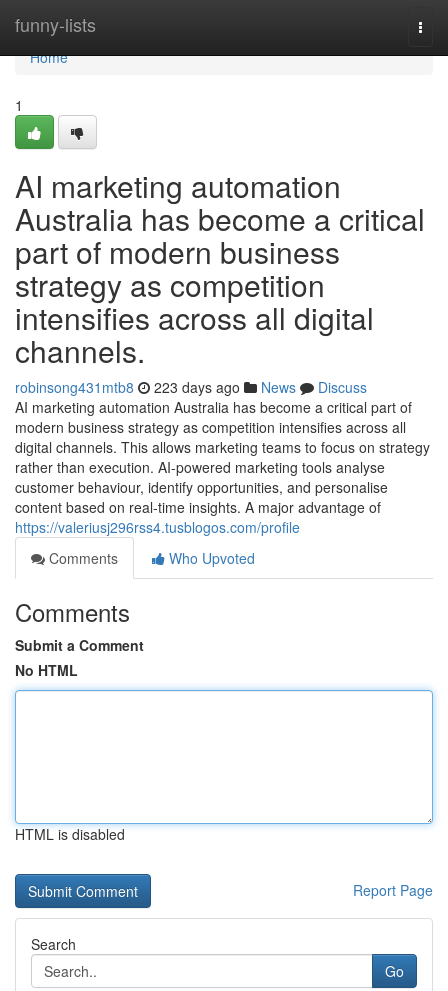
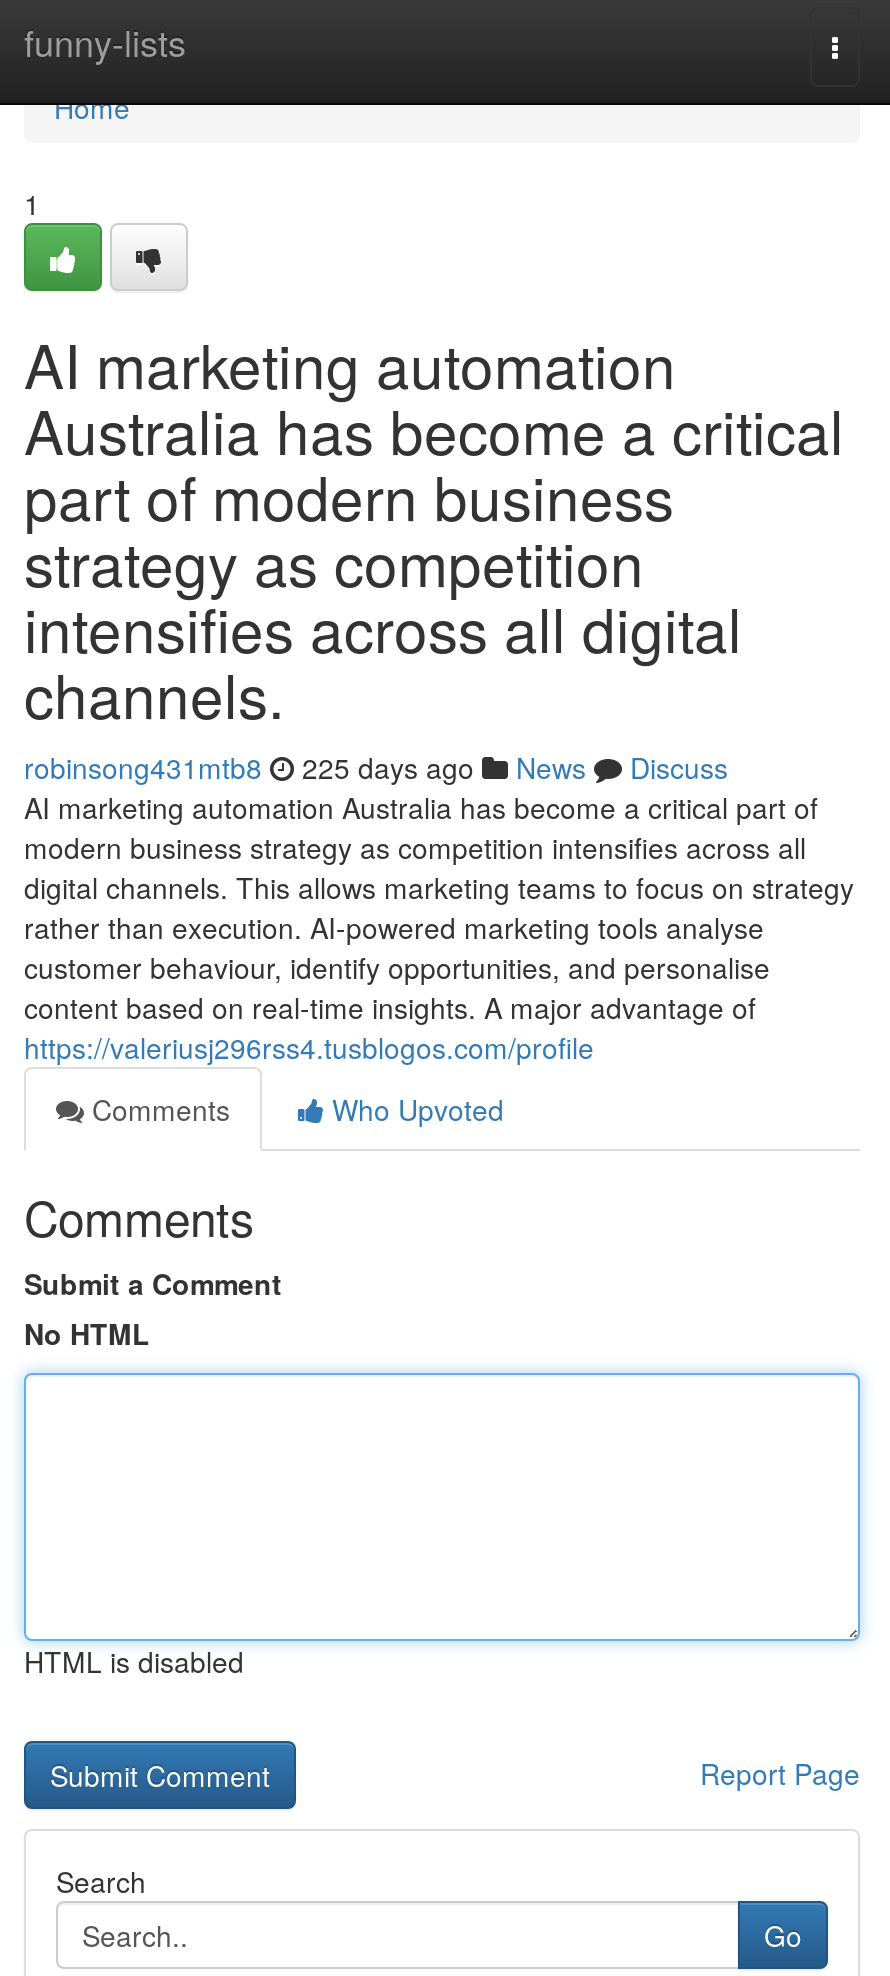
- robinsong431mtb8 223 days ago News Discuss
+ robinsong431mtb8 225 days ago News Discuss
